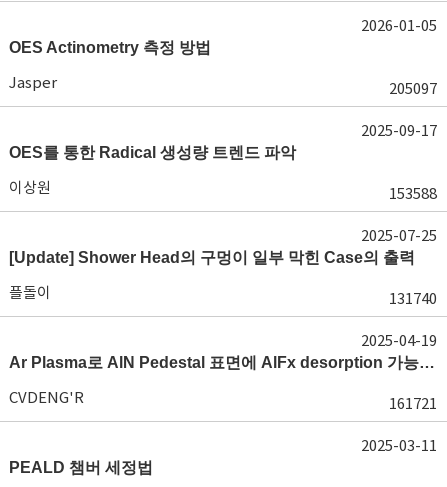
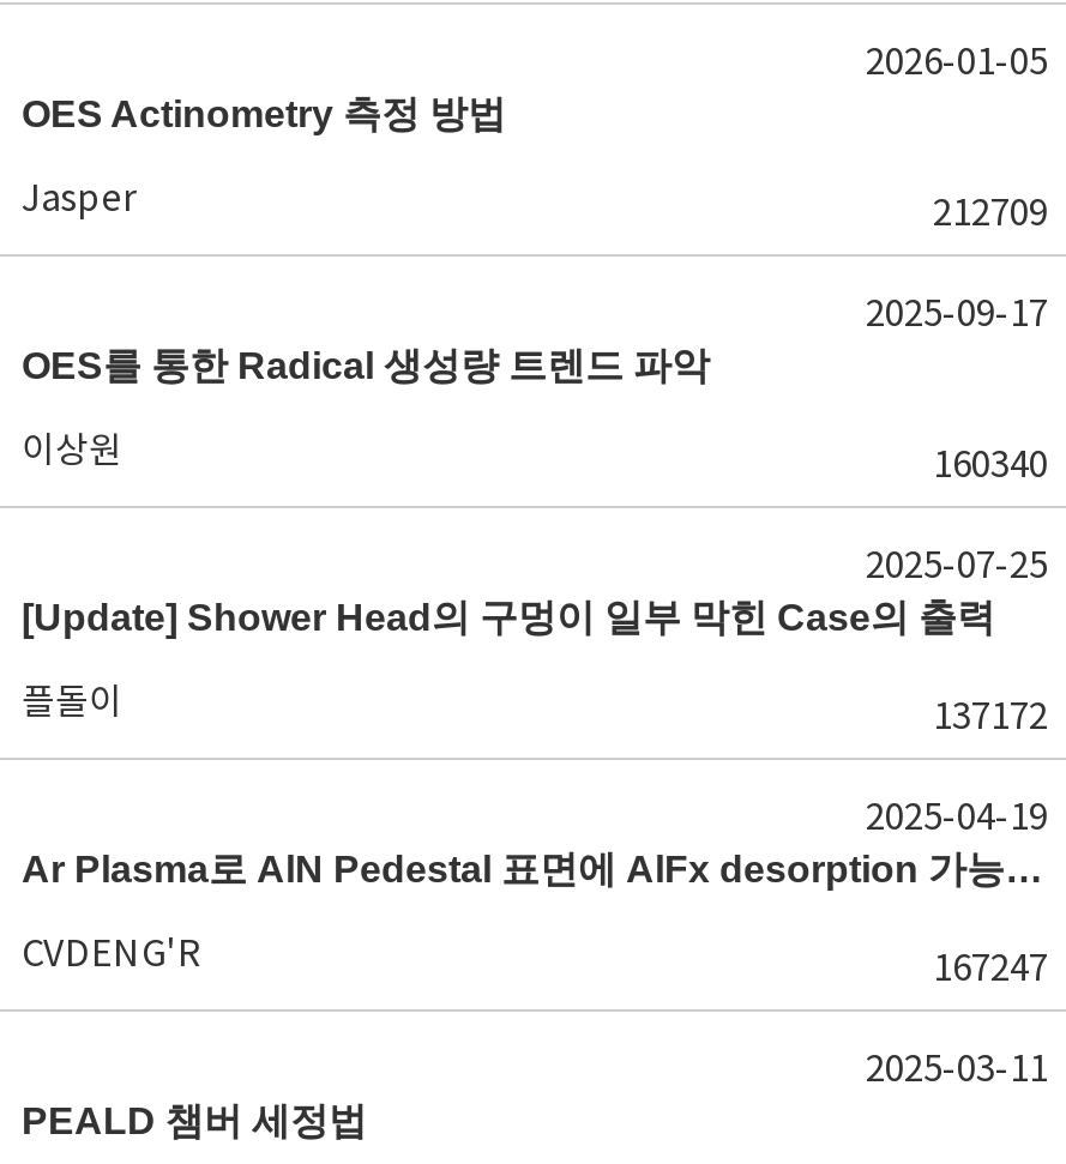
- 205097
+ 212709

- 153588
+ 160340

- 131740
+ 137172

- 161721
+ 167247
